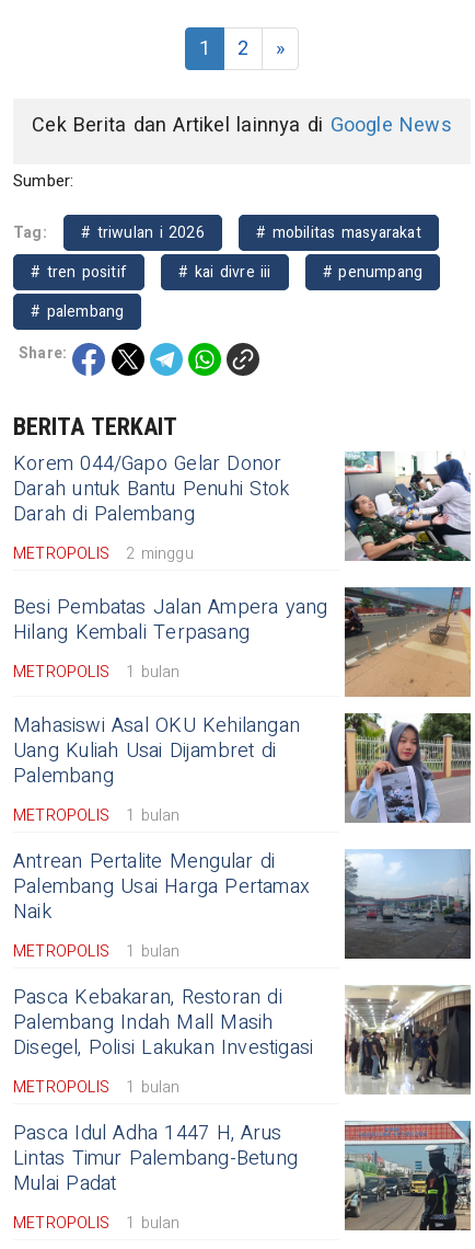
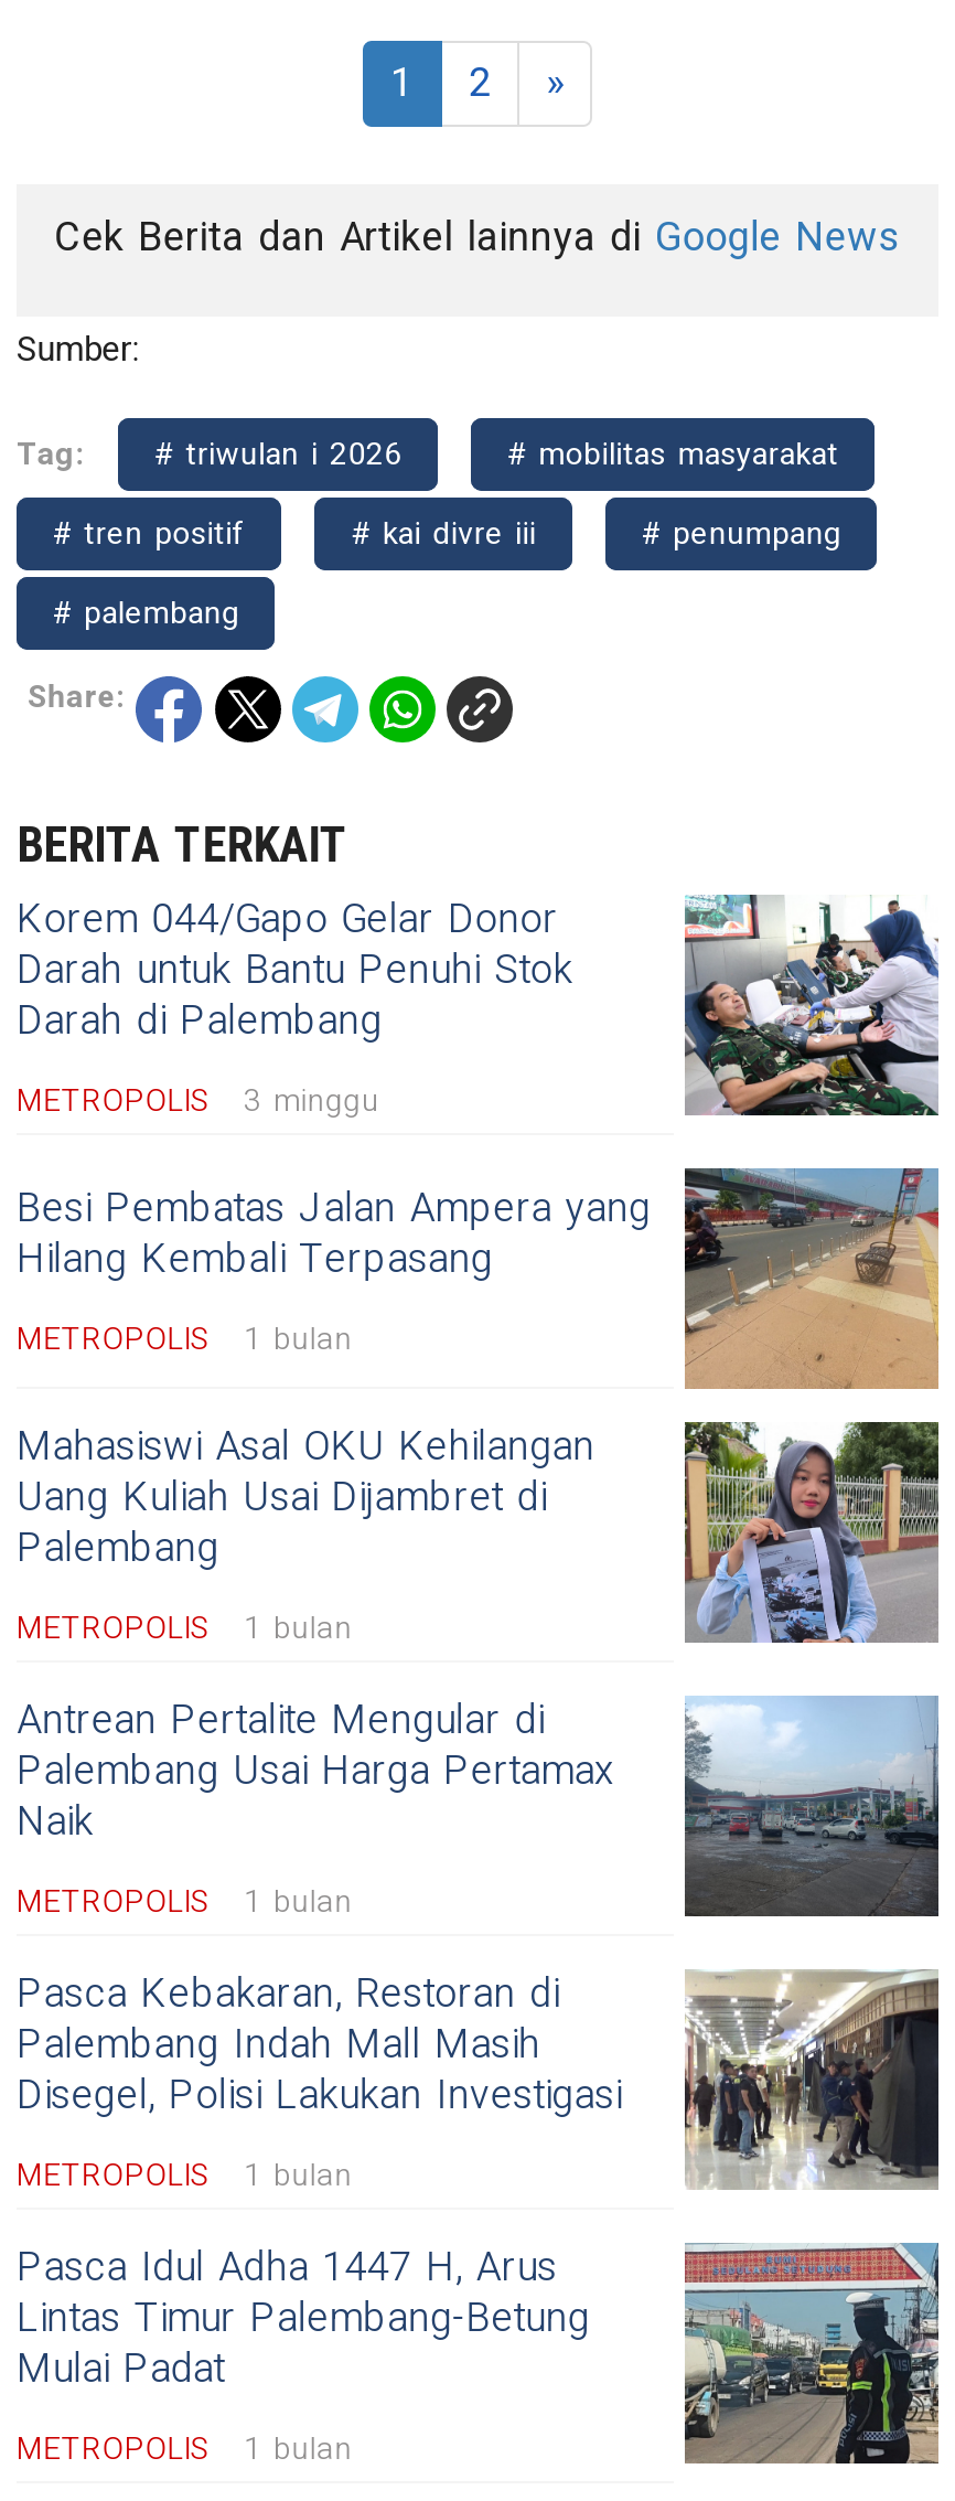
- METROPOLIS 2 minggu
+ METROPOLIS 3 minggu
